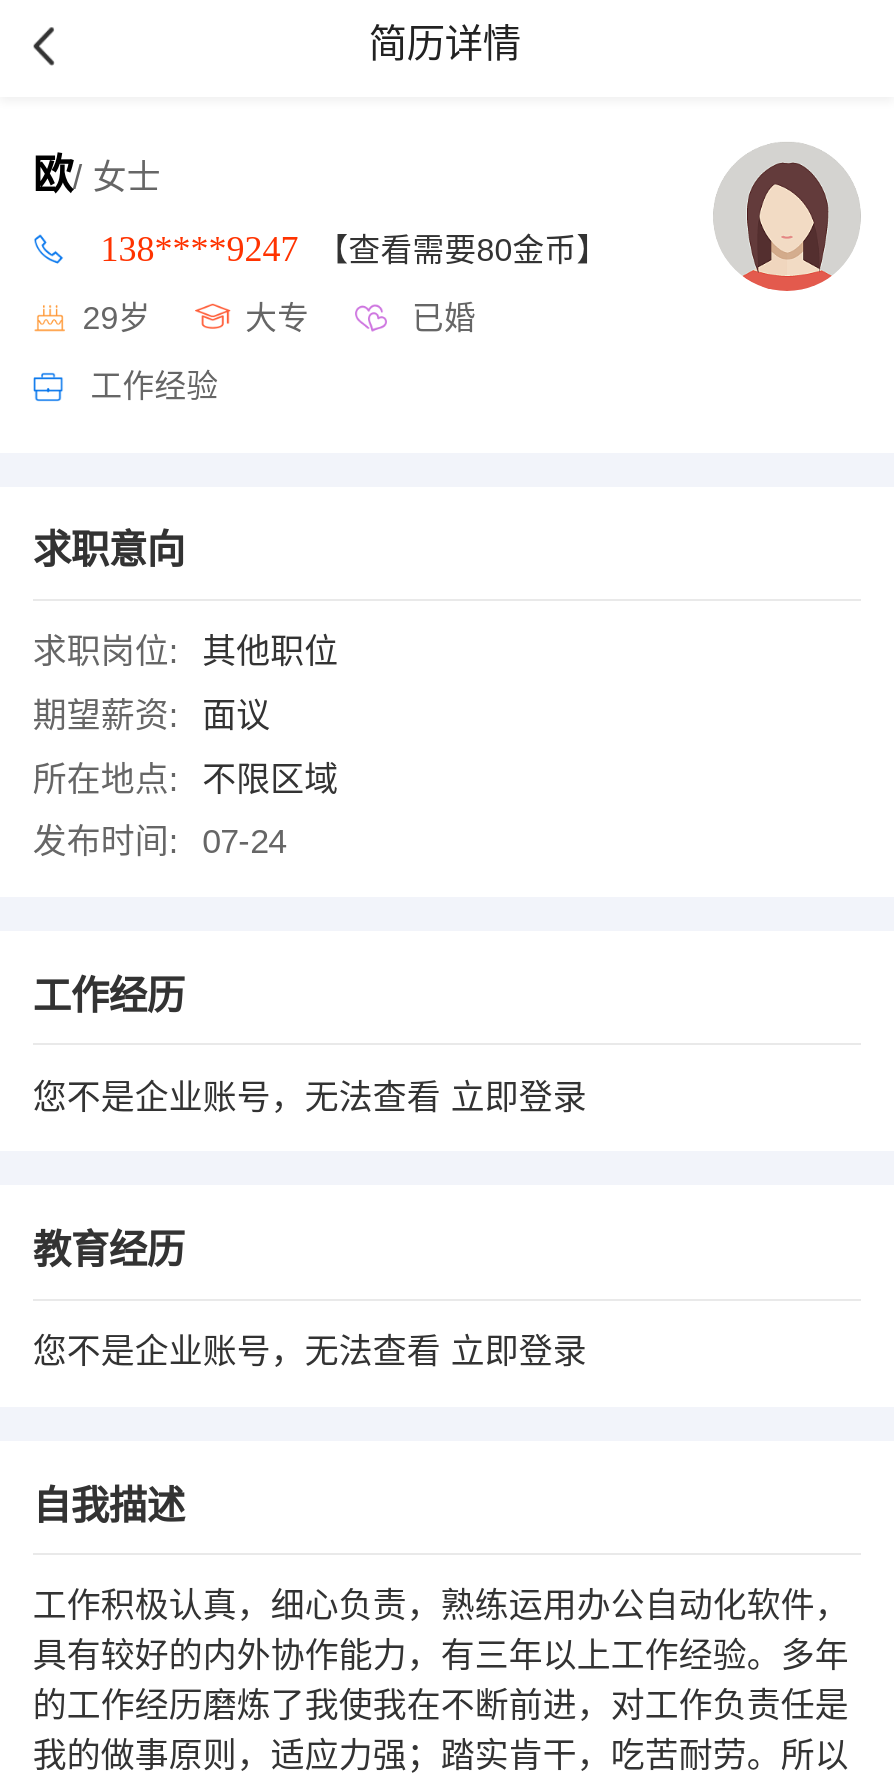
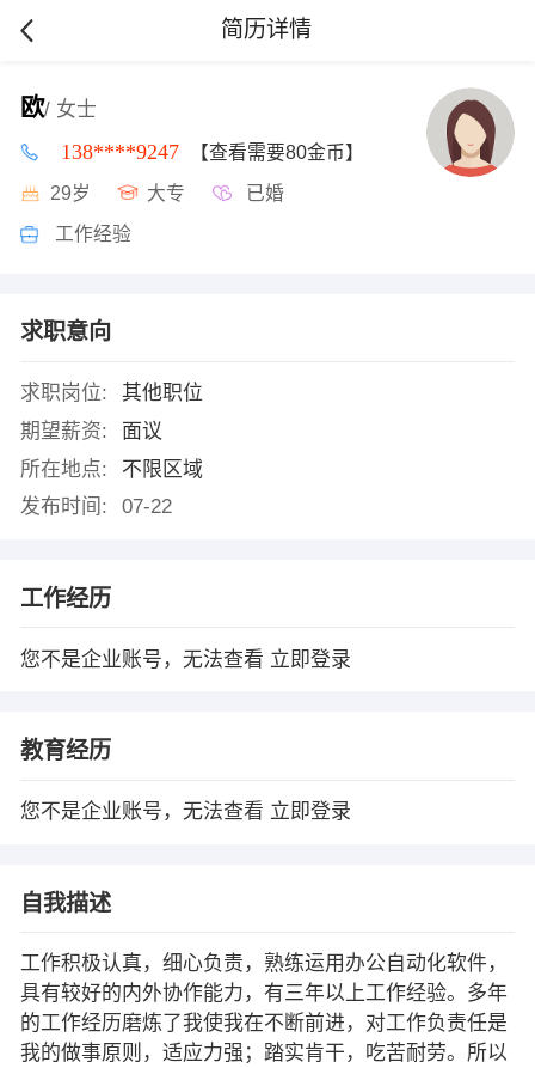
- 发布时间: 07-24
+ 发布时间: 07-22
